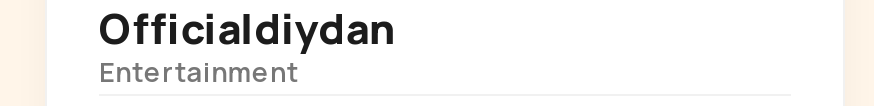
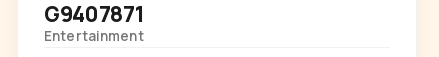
- Officialdiydan
+ G9407871
